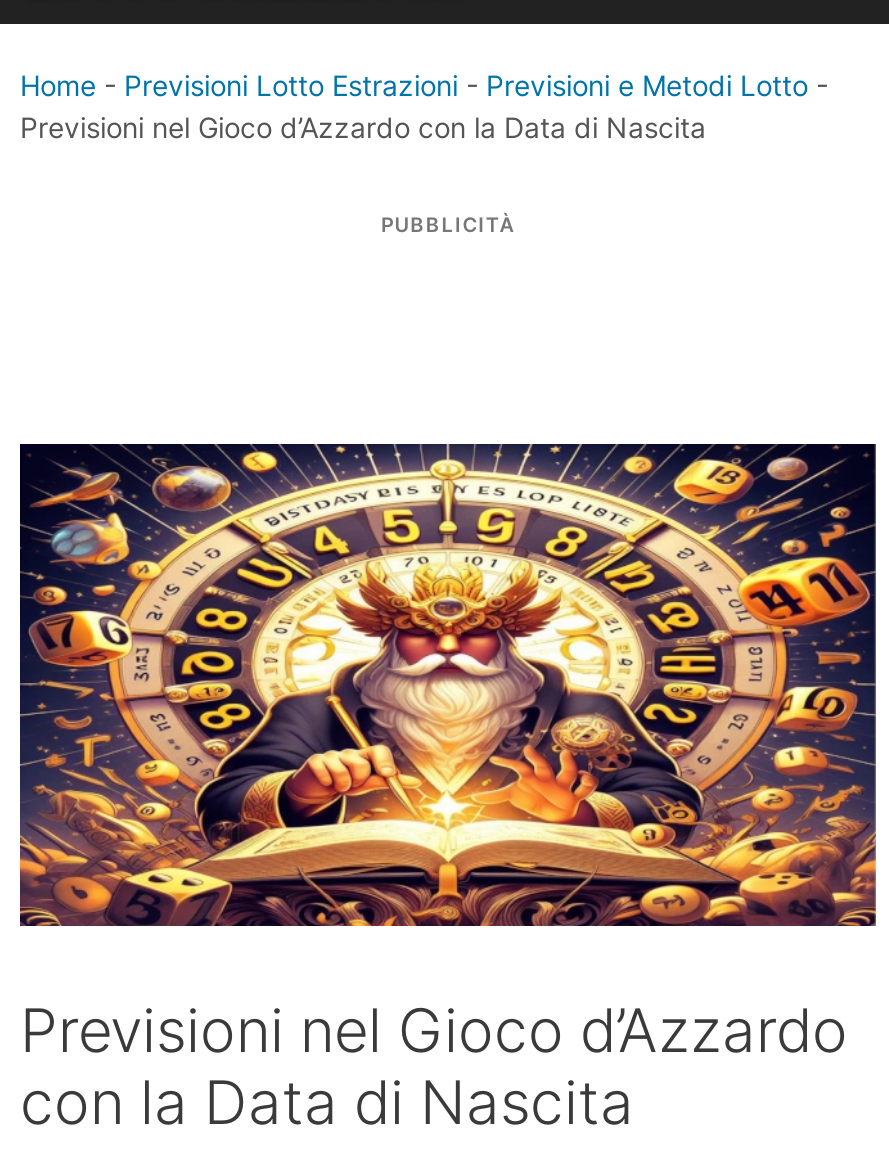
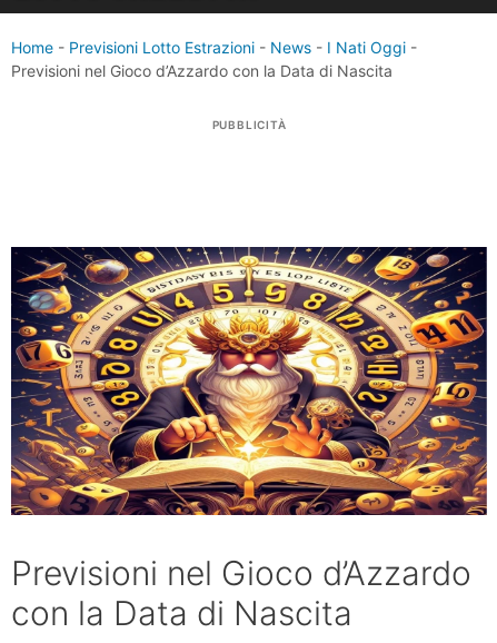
- Home - Previsioni Lotto Estrazioni - Previsioni e Metodi Lotto -
+ Home - Previsioni Lotto Estrazioni - News - I Nati Oggi -
